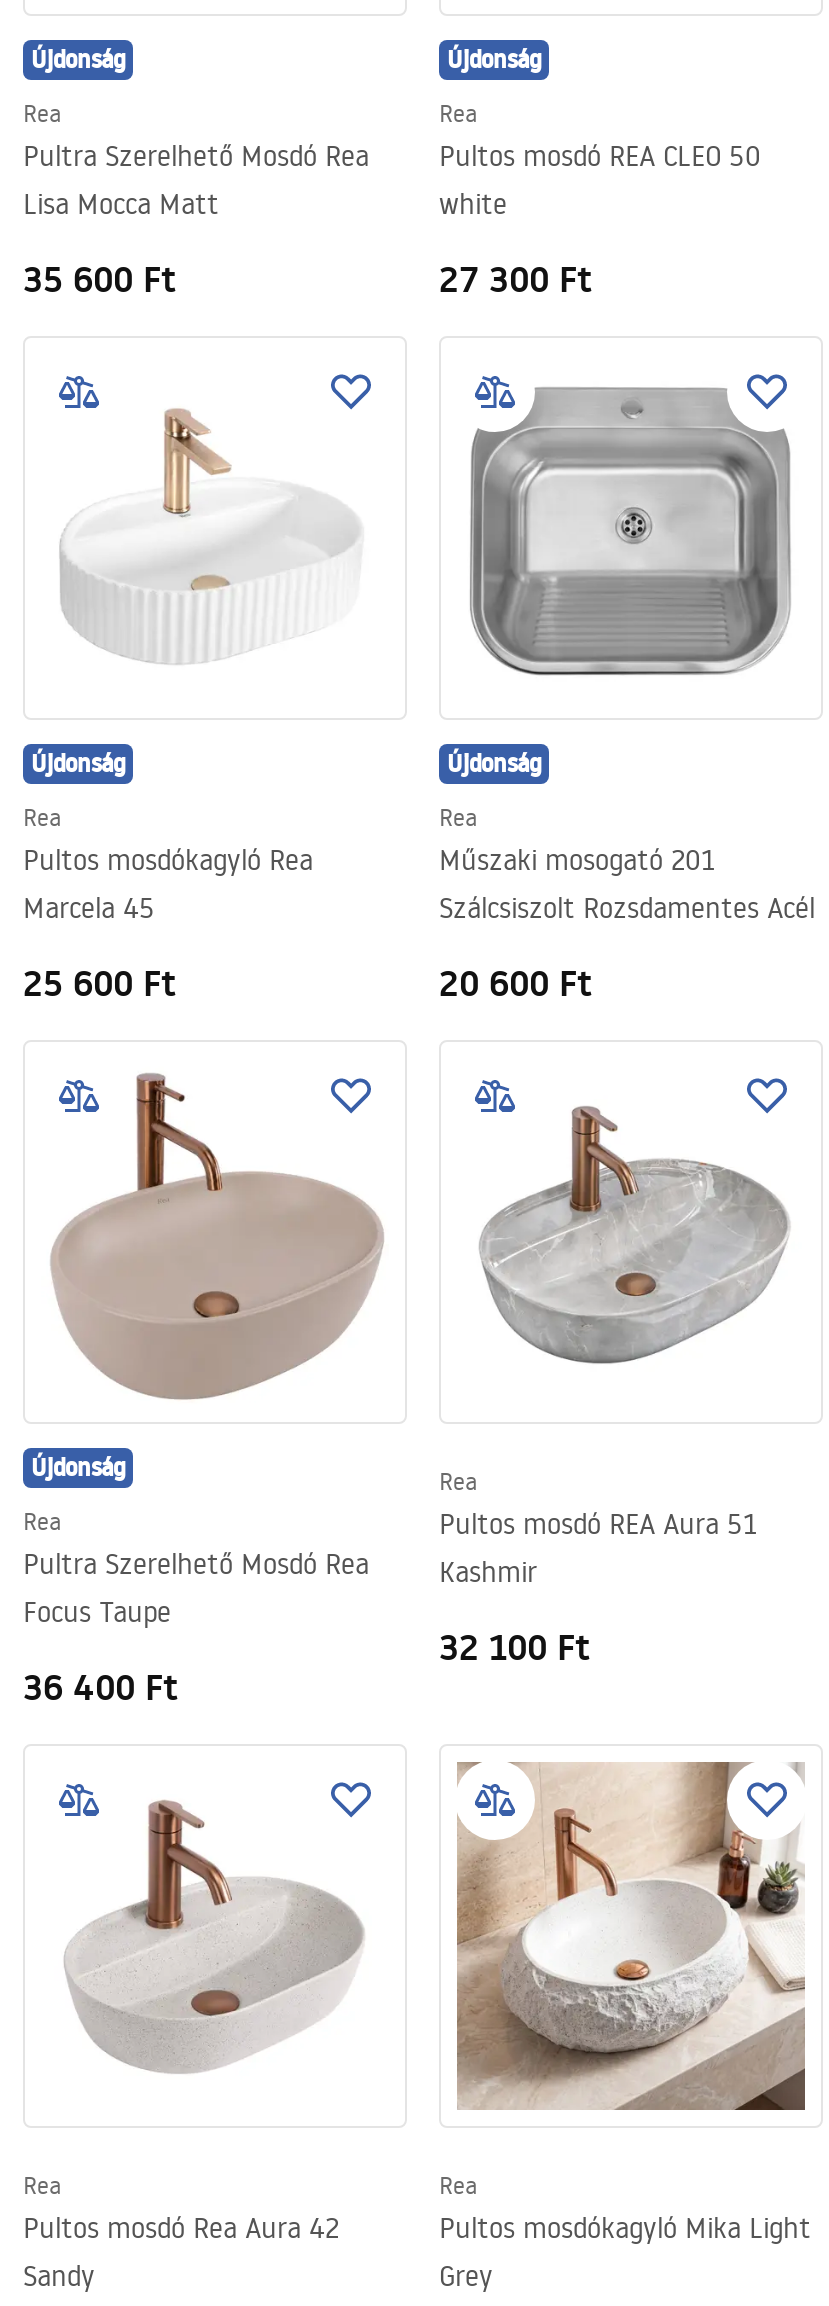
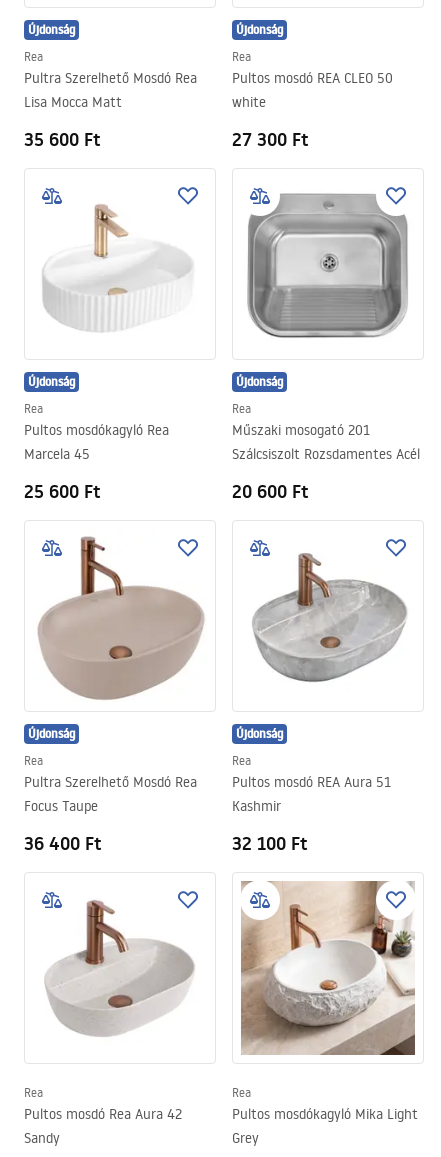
moved down: Rea | Pultos mosdó REA Aura 51 | Kashmir | 32 100 Ft

+ Újdonság
